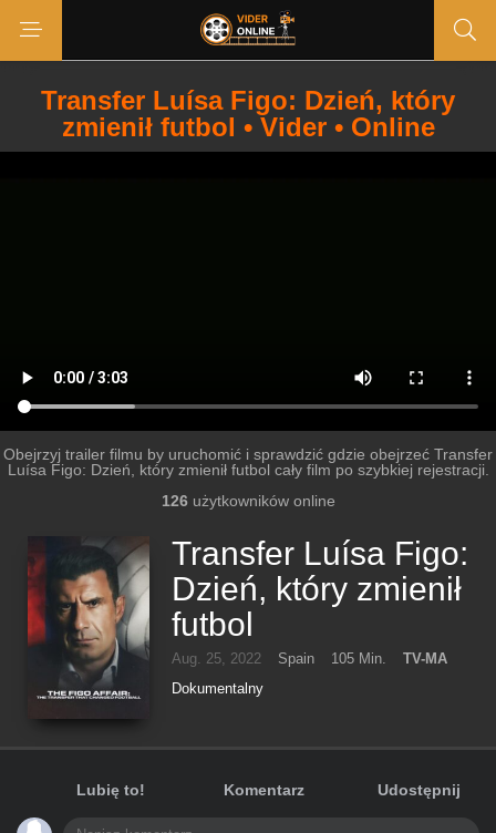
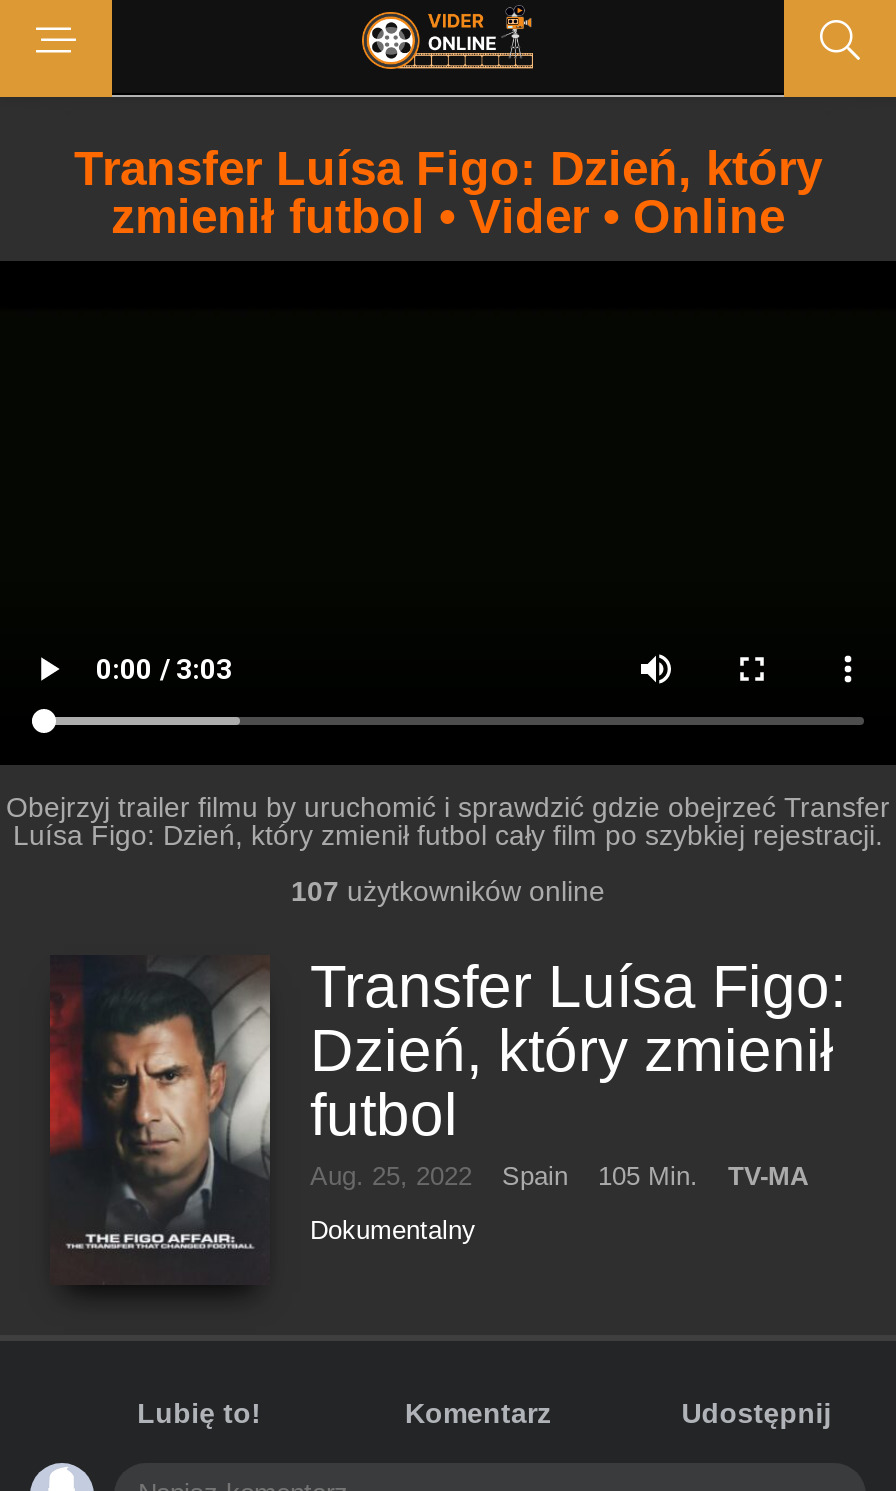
- 126 użytkowników online
+ 107 użytkowników online
